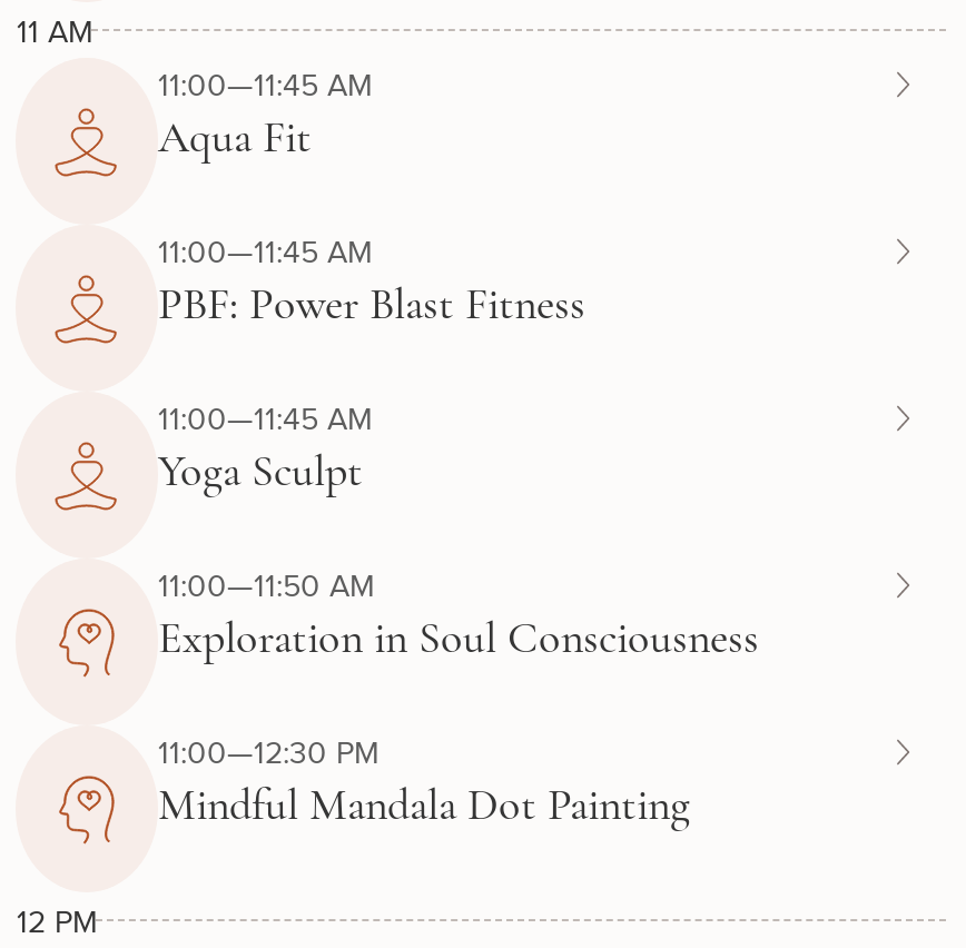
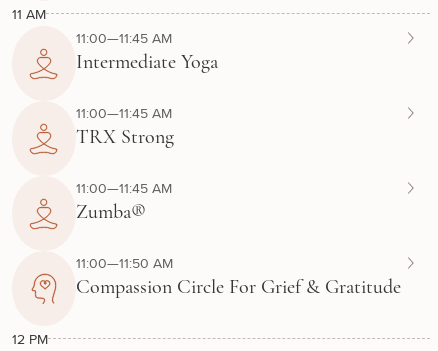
- Aqua Fit
+ Intermediate Yoga

- PBF: Power Blast Fitness
+ TRX Strong

- Yoga Sculpt
+ Zumba®

- Exploration in Soul Consciousness
- 11:00—12:30 PM
- Mindful Mandala Dot Painting
+ Compassion Circle For Grief & Gratitude
